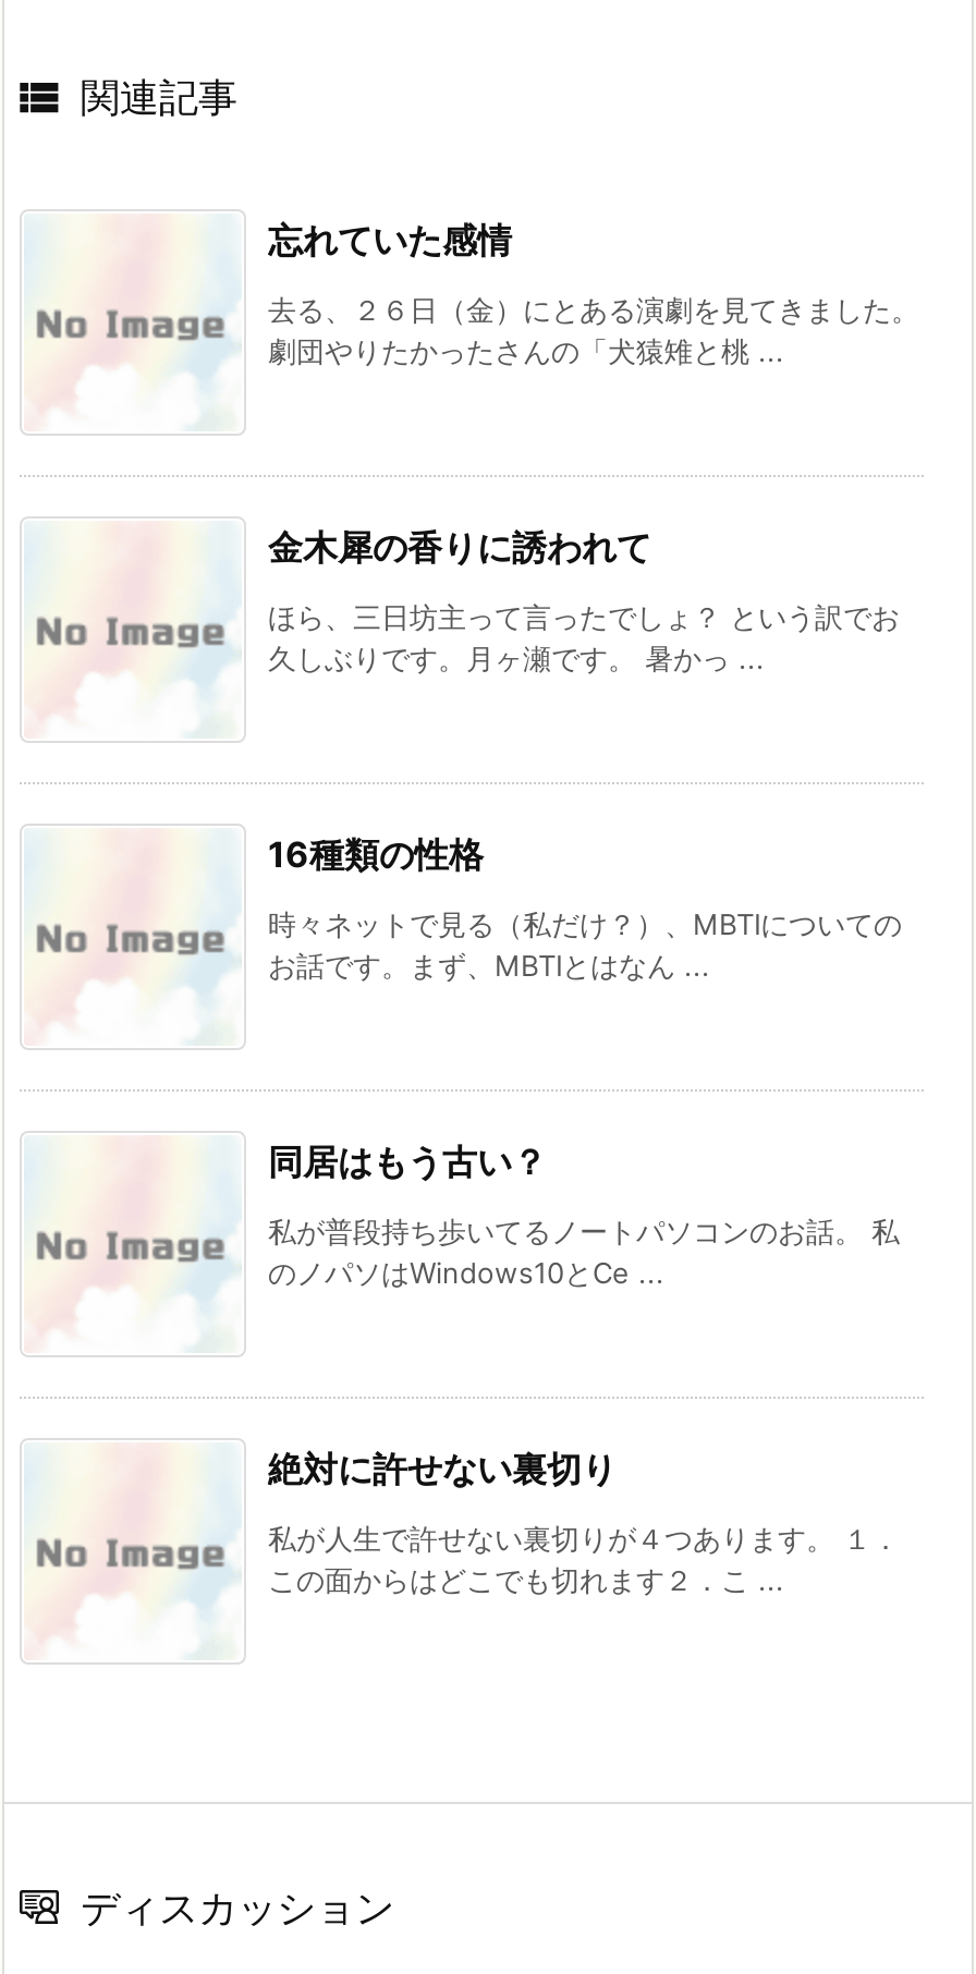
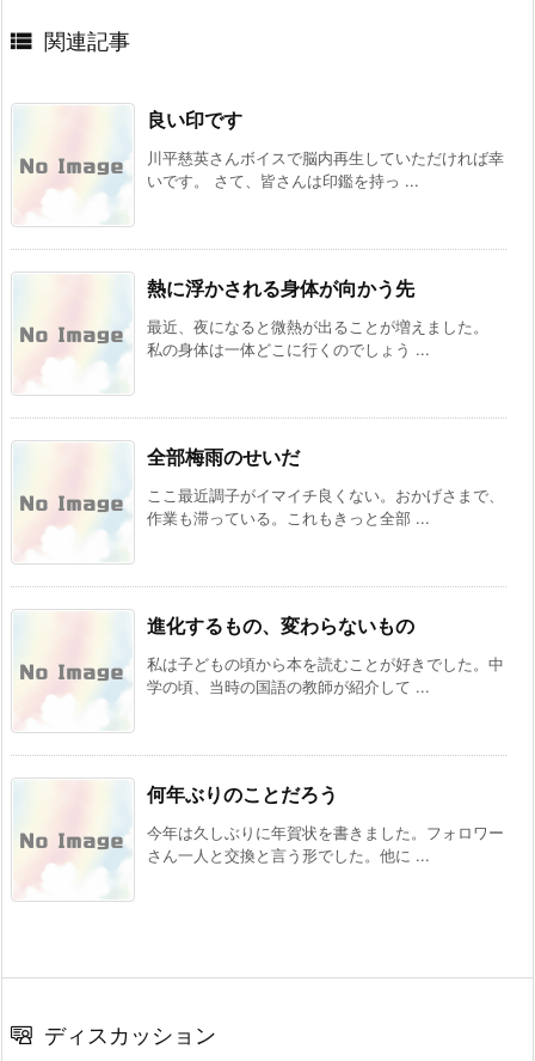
- 忘れていた感情
+ 良い印です

- 去る、２６日（金）にとある演劇を見てきました。
- 劇団やりたかったさんの「犬猿雉と桃 ...
+ 川平慈英さんボイスで脳内再生していただければ幸
+ いです。 さて、皆さんは印鑑を持っ ...

- 金木犀の香りに誘われて
+ 熱に浮かされる身体が向かう先

- ほら、三日坊主って言ったでしょ？ という訳でお
- 久しぶりです。月ヶ瀬です。 暑かっ ...
+ 最近、夜になると微熱が出ることが増えました。
+ 私の身体は一体どこに行くのでしょう ...

- 16種類の性格
+ 全部梅雨のせいだ

- 時々ネットで見る（私だけ？）、MBTIについての
- お話です。まず、MBTIとはなん ...
+ ここ最近調子がイマイチ良くない。おかげさまで、
+ 作業も滞っている。これもきっと全部 ...

- 同居はもう古い？
+ 進化するもの、変わらないもの

- 私が普段持ち歩いてるノートパソコンのお話。 私
- のノパソはWindows10とCe ...
+ 私は子どもの頃から本を読むことが好きでした。中
+ 学の頃、当時の国語の教師が紹介して ...

- 絶対に許せない裏切り
+ 何年ぶりのことだろう

- 私が人生で許せない裏切りが４つあります。 １．
- この面からはどこでも切れます２．こ ...
+ 今年は久しぶりに年賀状を書きました。フォロワー
+ さん一人と交換と言う形でした。他に ...
